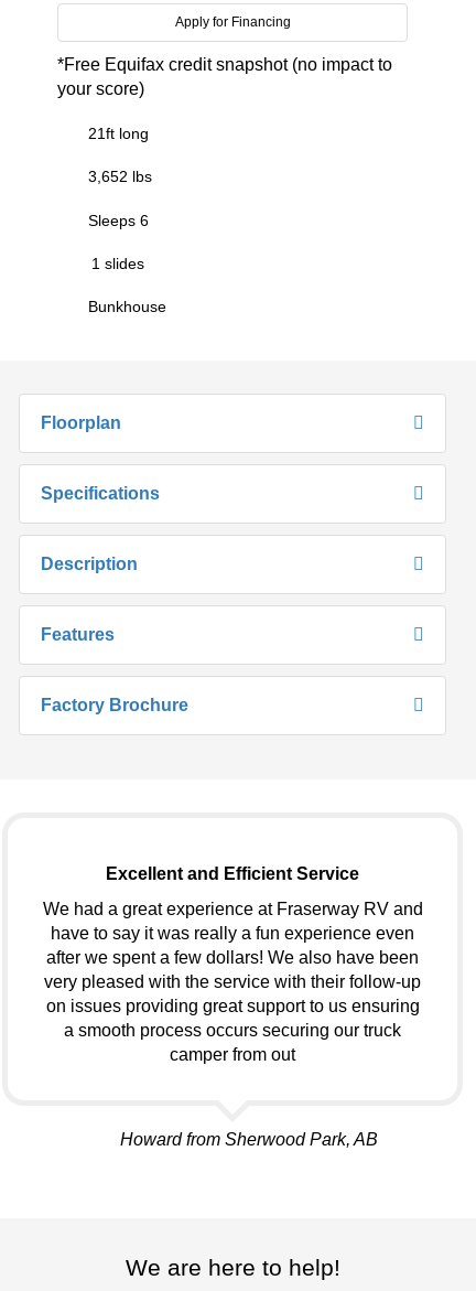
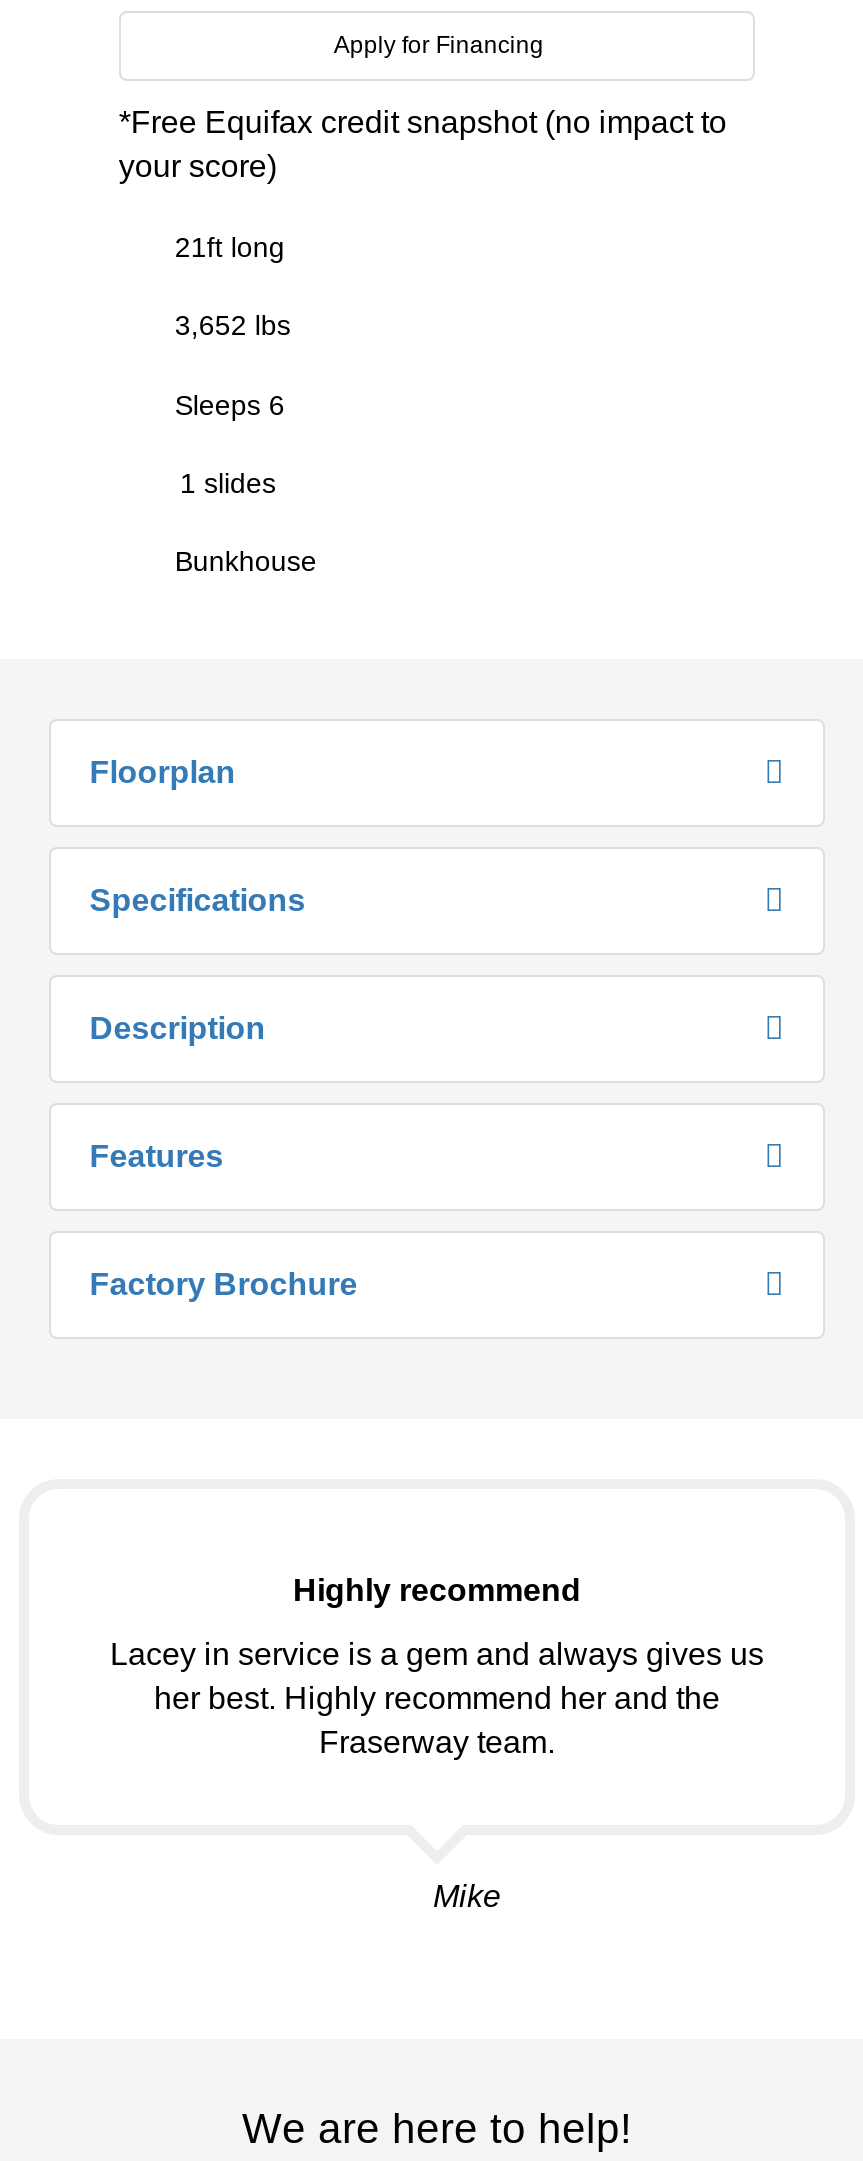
- Excellent and Efficient Service
+ Highly recommend

- We had a great experience at Fraserway RV and
- have to say it was really a fun experience even
- after we spent a few dollars! We also have been
- very pleased with the service with their follow-up
- on issues providing great support to us ensuring
- a smooth process occurs securing our truck
- camper from out
+ Lacey in service is a gem and always gives us
+ her best. Highly recommend her and the
+ Fraserway team.

- Howard from Sherwood Park, AB
+ Mike
